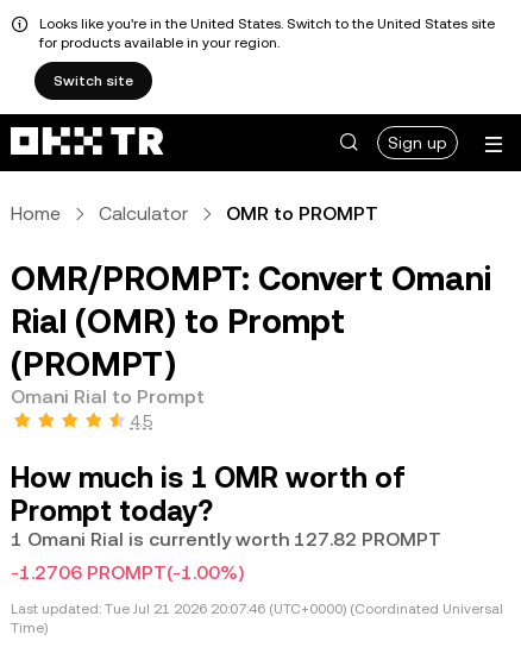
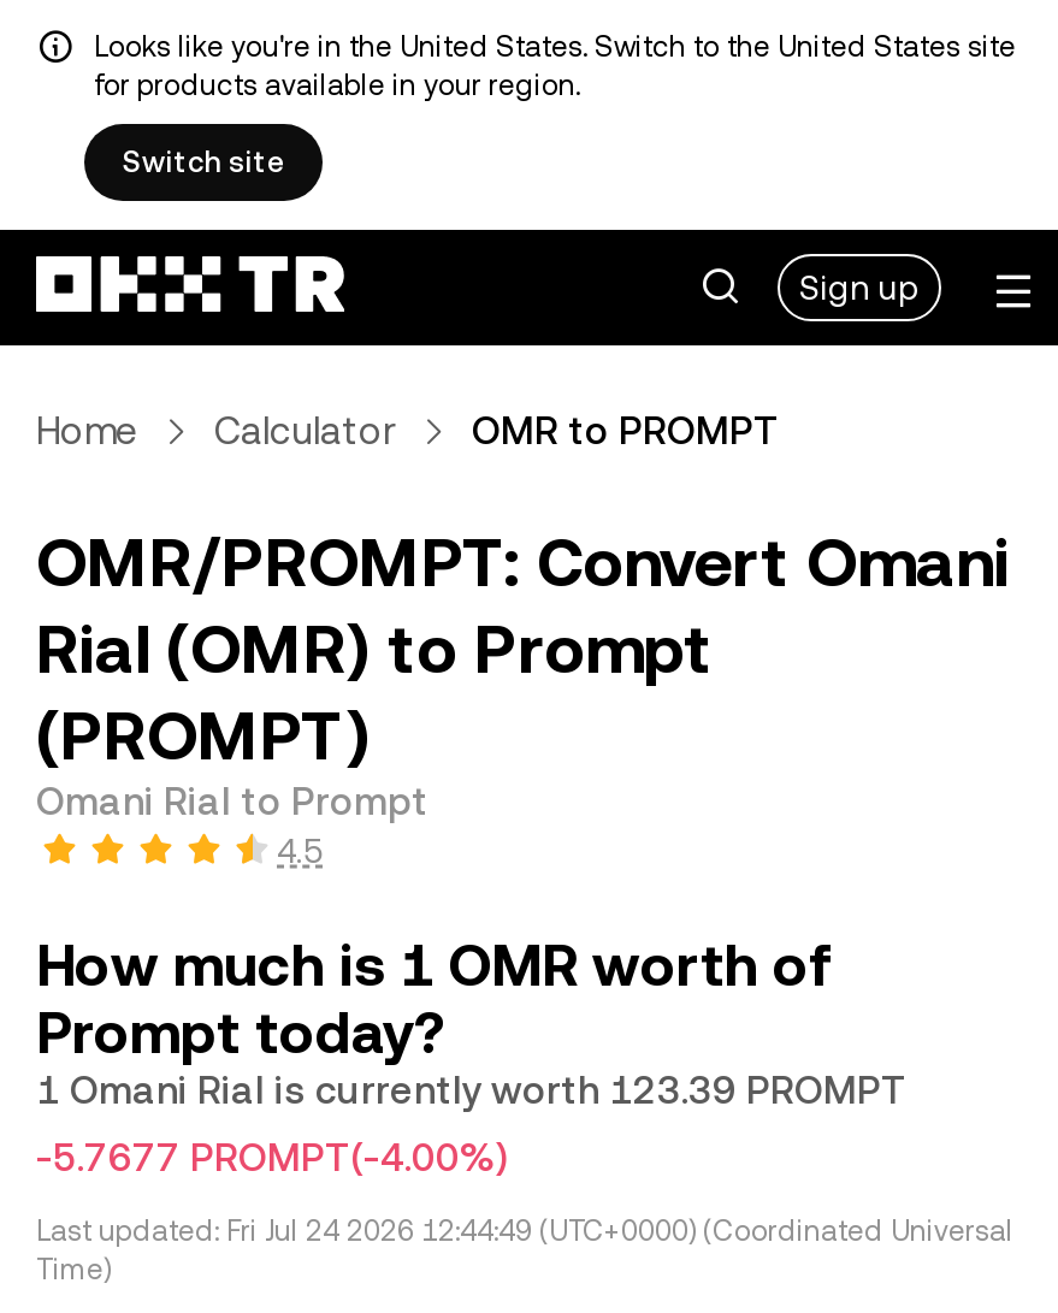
- 1 Omani Rial is currently worth 127.82 PROMPT
+ 1 Omani Rial is currently worth 123.39 PROMPT

- -1.2706 PROMPT(-1.00%)
+ -5.7677 PROMPT(-4.00%)

- Last updated: Tue Jul 21 2026 20:07:46 (UTC+0000) (Coordinated Universal
+ Last updated: Fri Jul 24 2026 12:44:49 (UTC+0000) (Coordinated Universal
